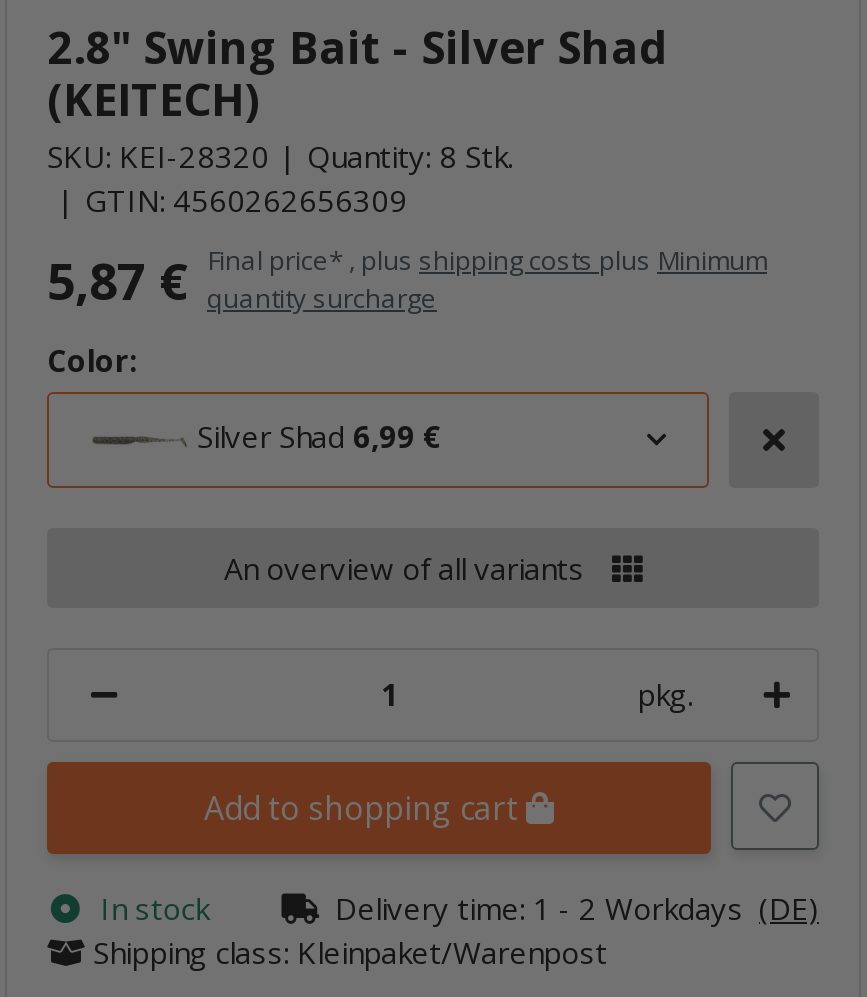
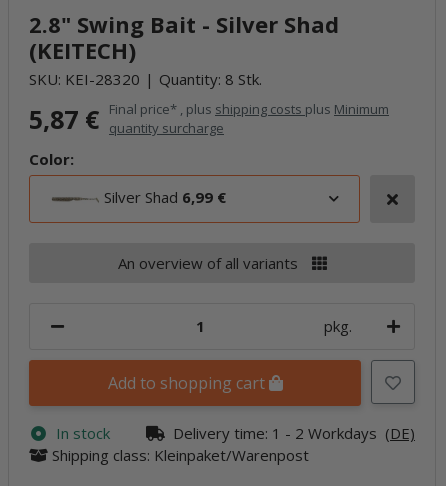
- GTIN: 4560262656309
